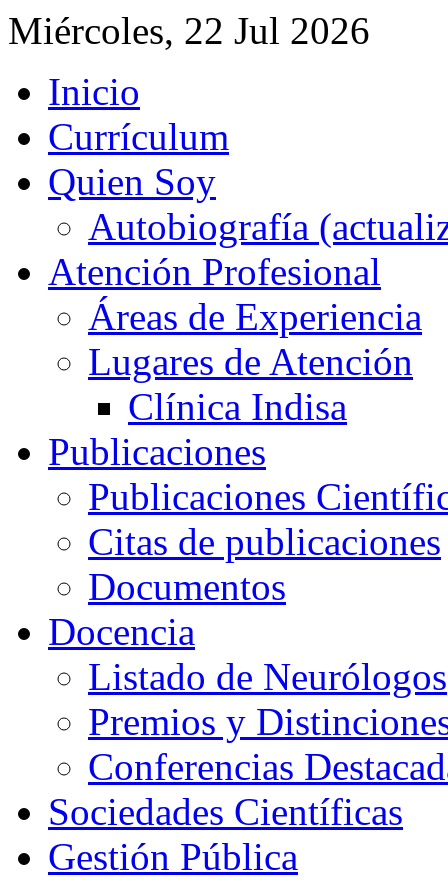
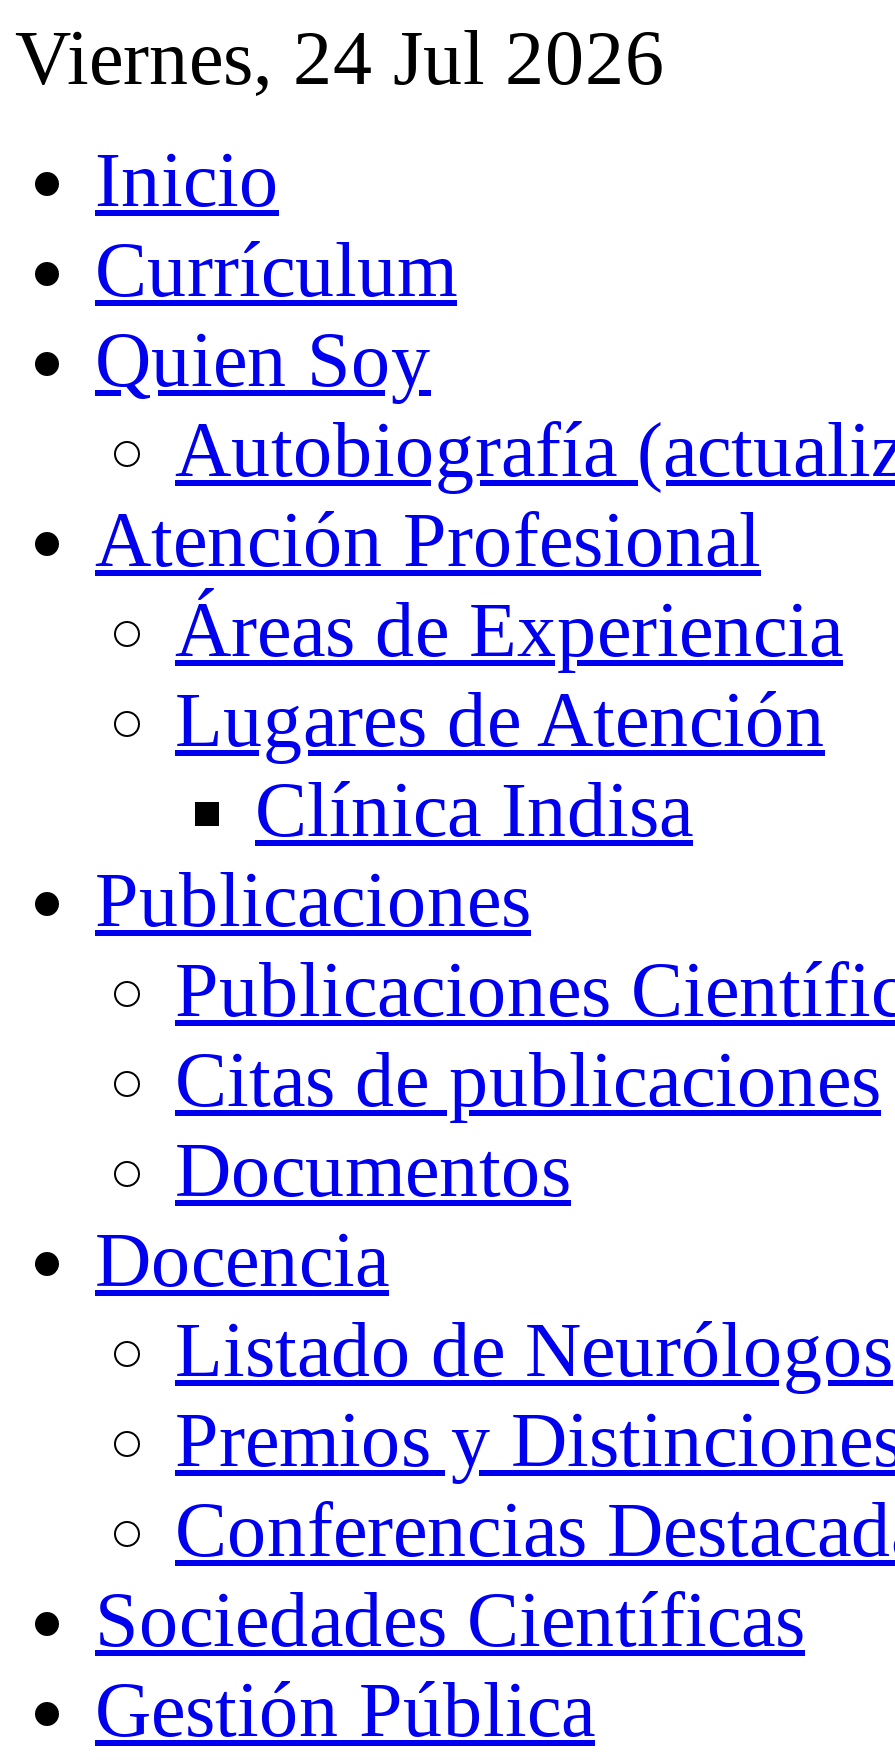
- Miércoles, 22 Jul 2026
+ Viernes, 24 Jul 2026
